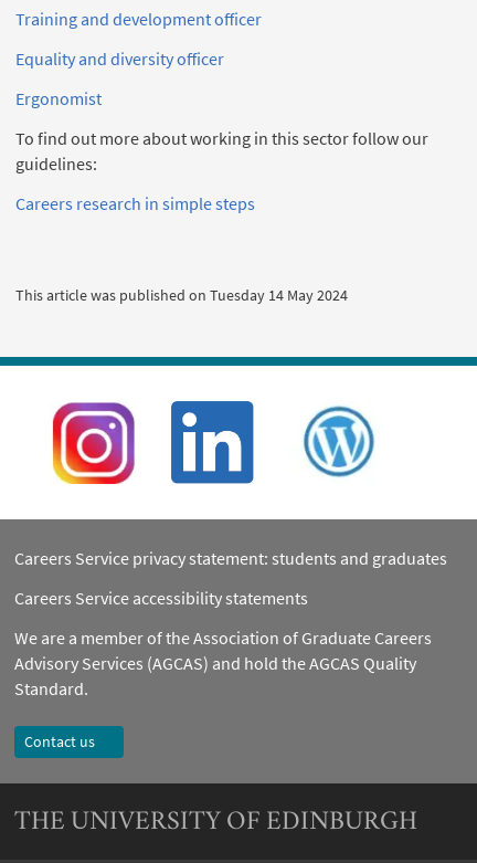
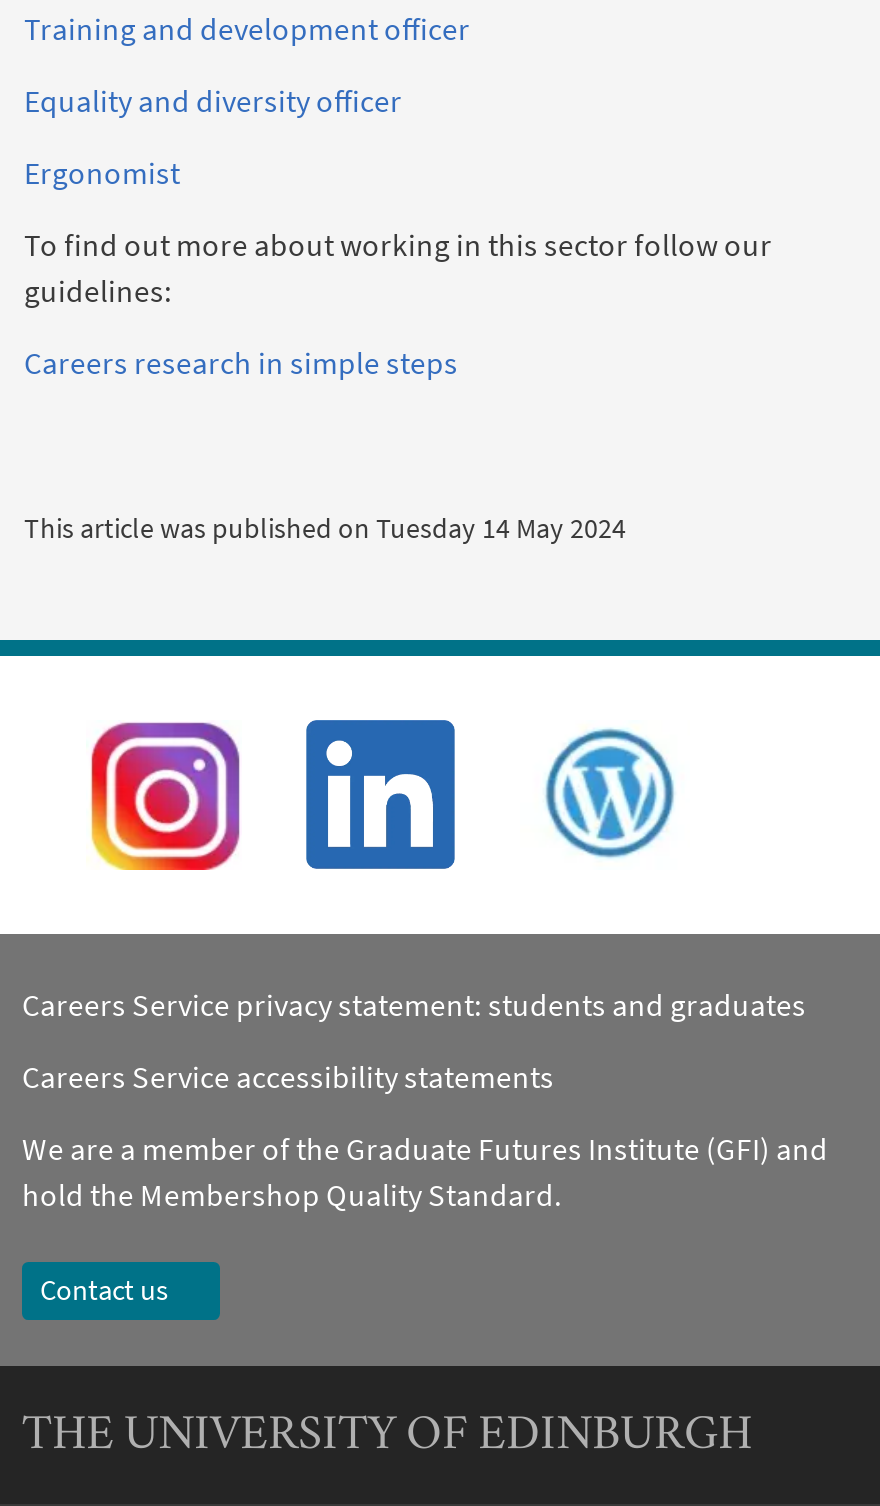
- We are a member of the Association of Graduate Careers
- Advisory Services (AGCAS) and hold the AGCAS Quality
- Standard.
+ We are a member of the Graduate Futures Institute (GFI) and
+ hold the Membershop Quality Standard.
